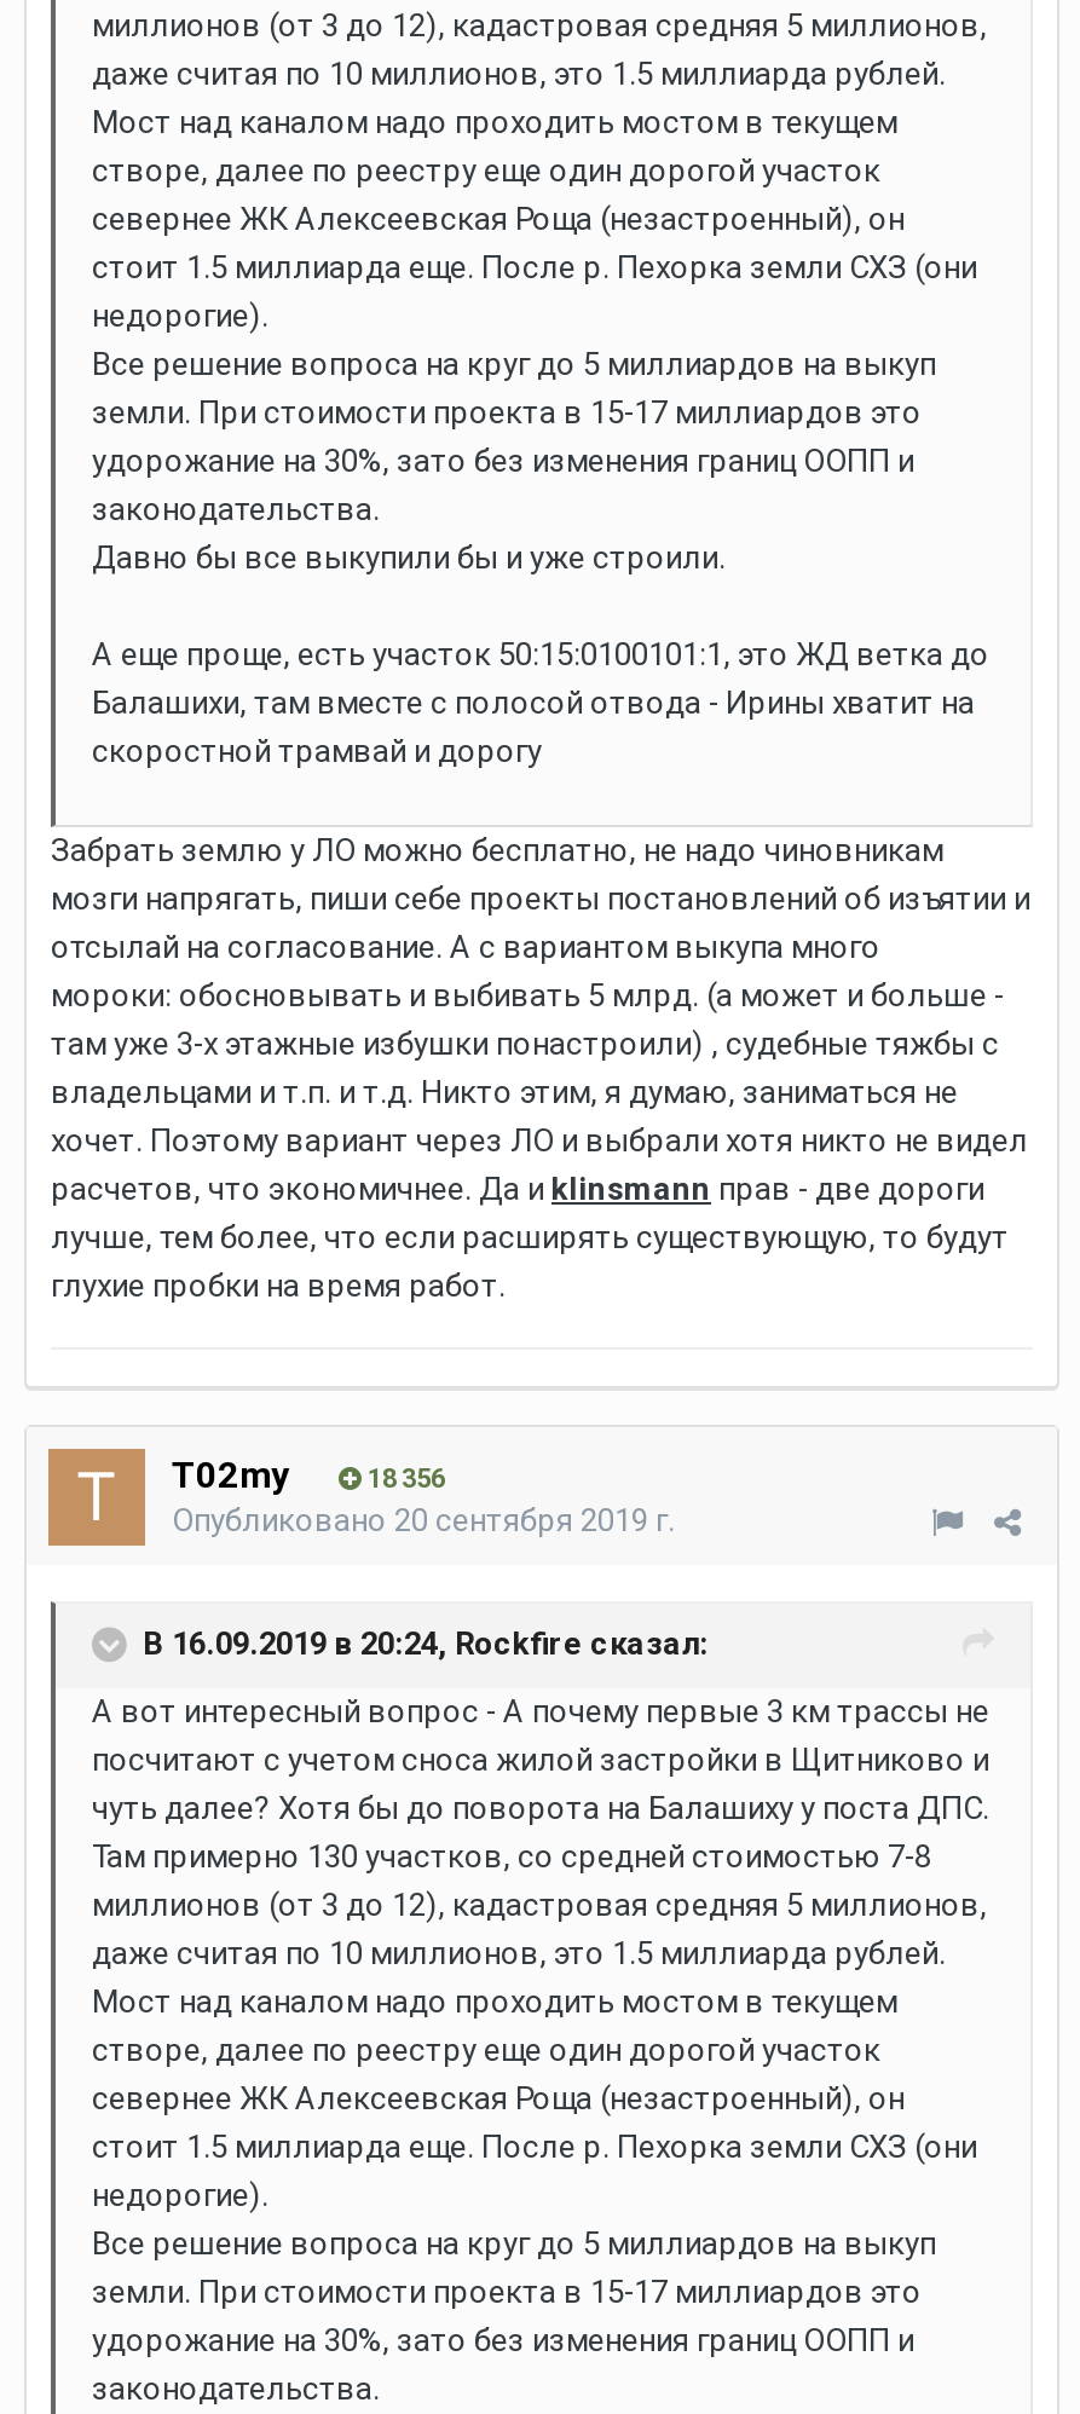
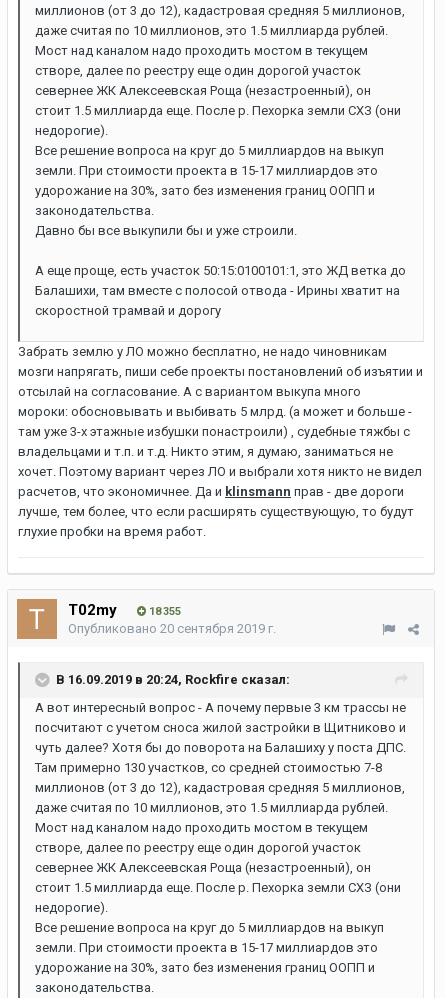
- 18 356
+ 18 355
